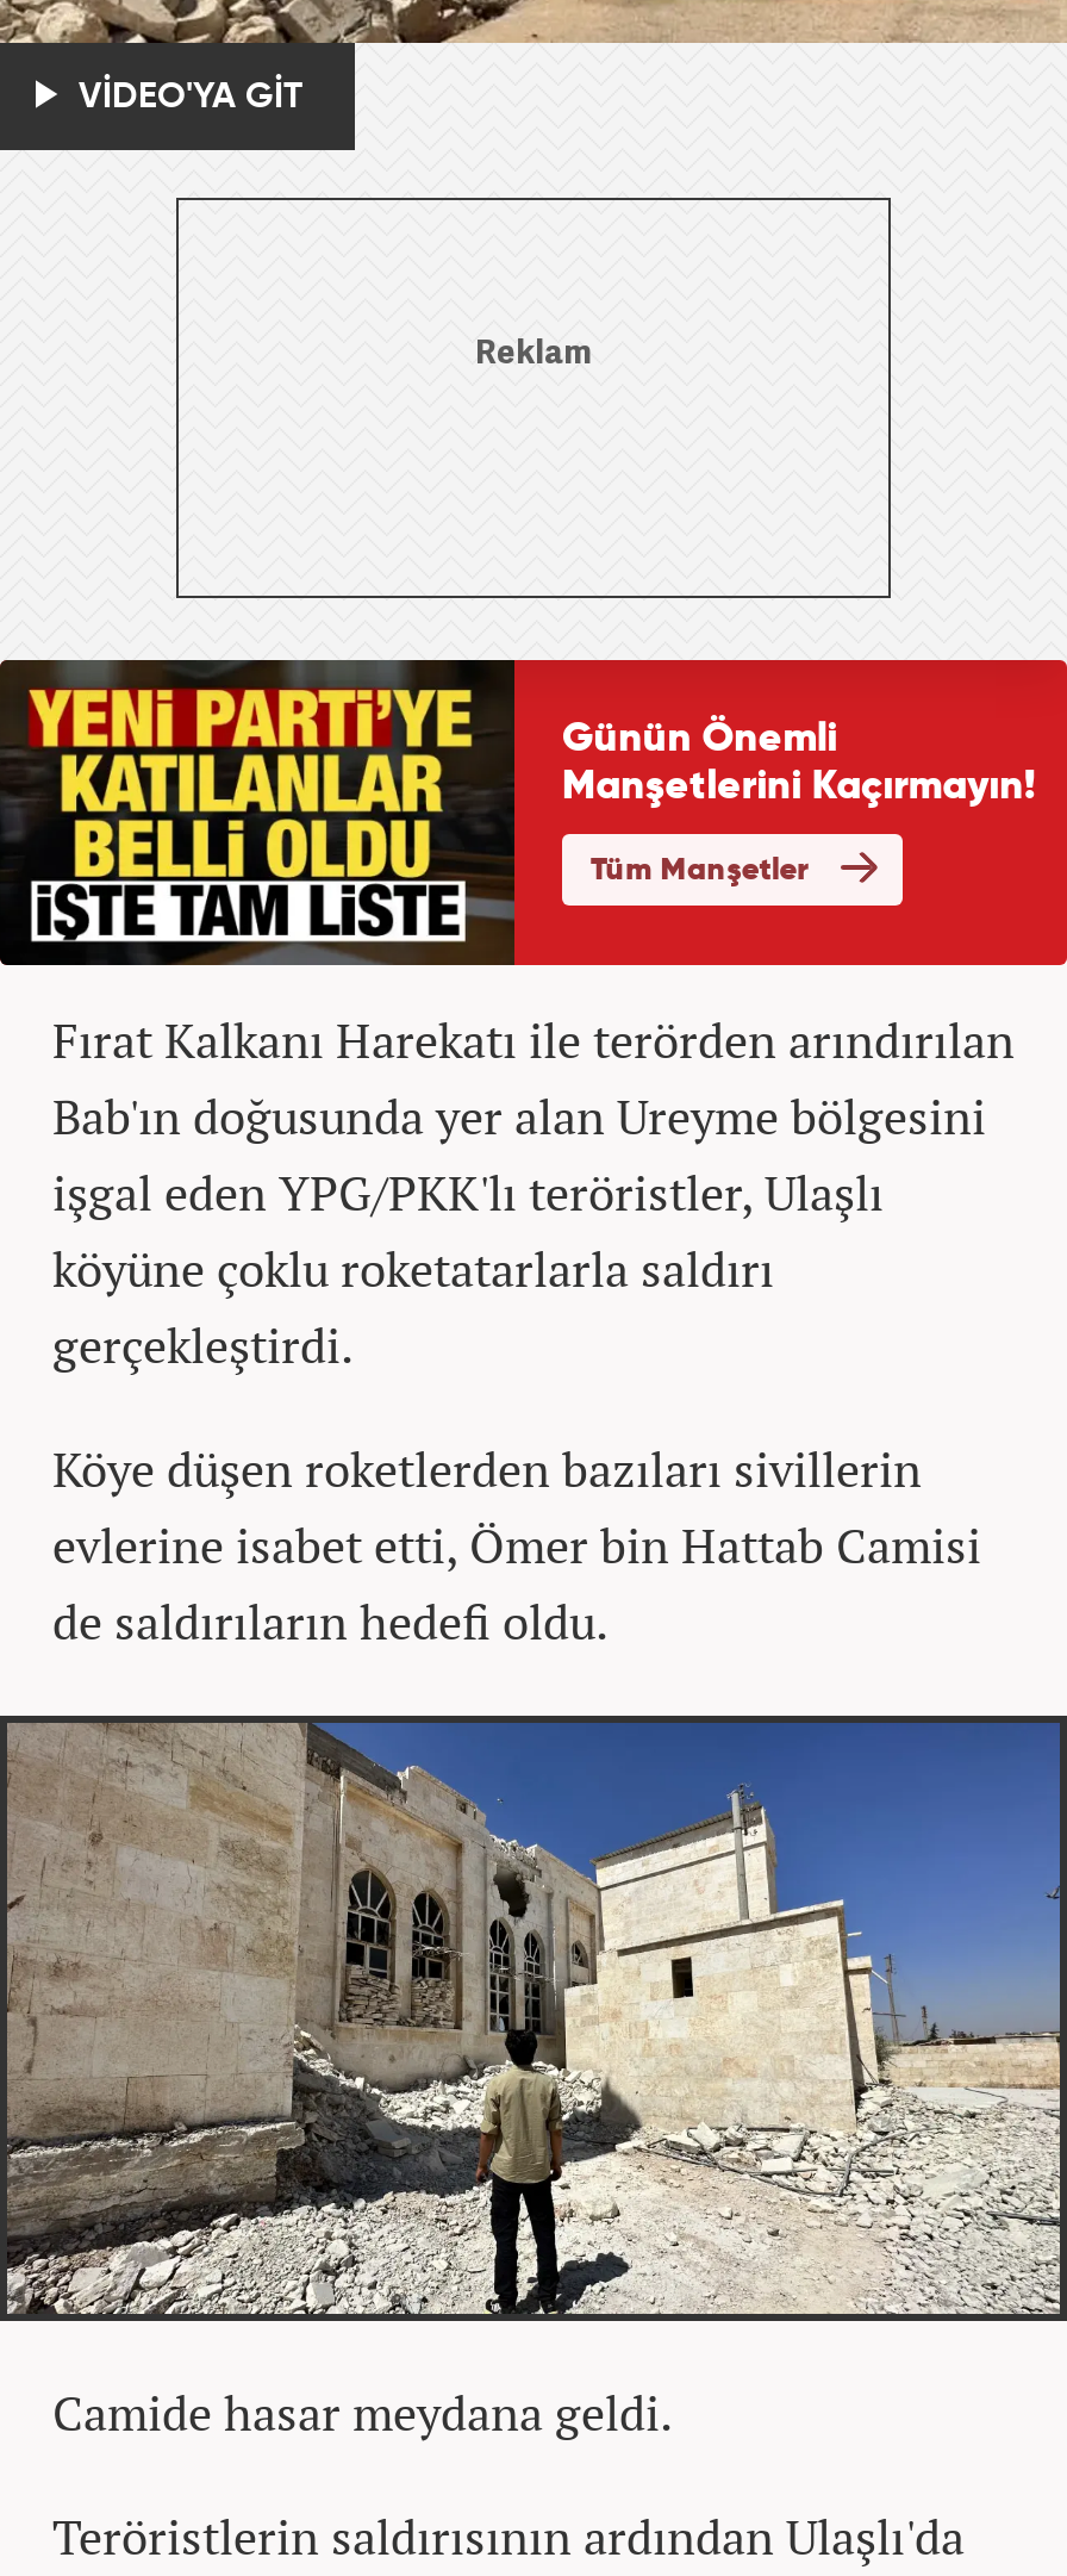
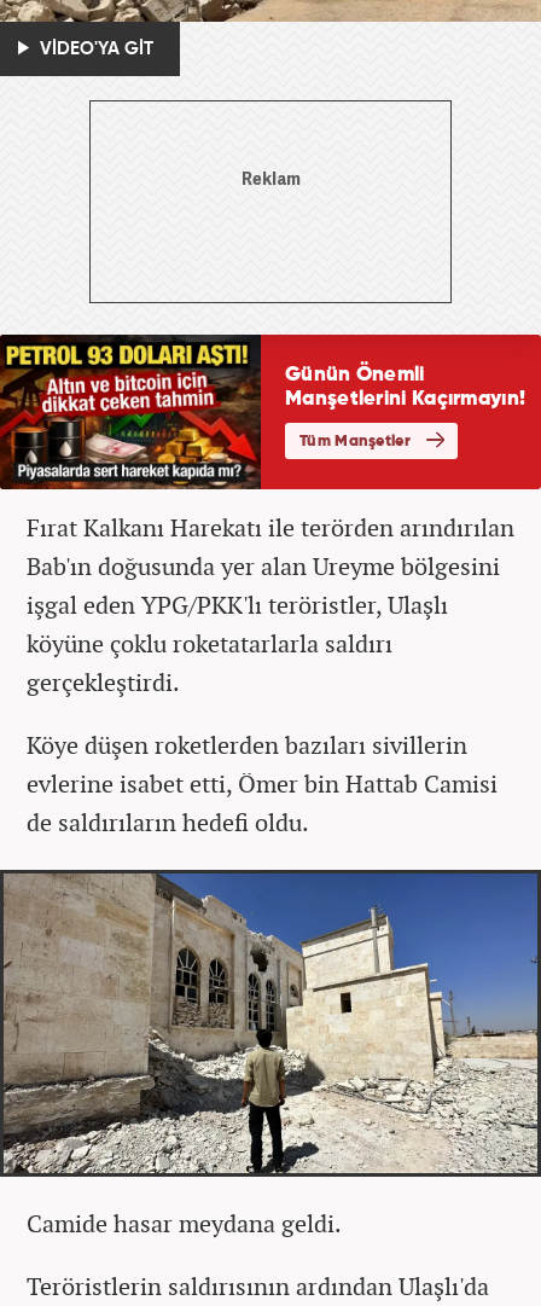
- [image]
+ [image]
